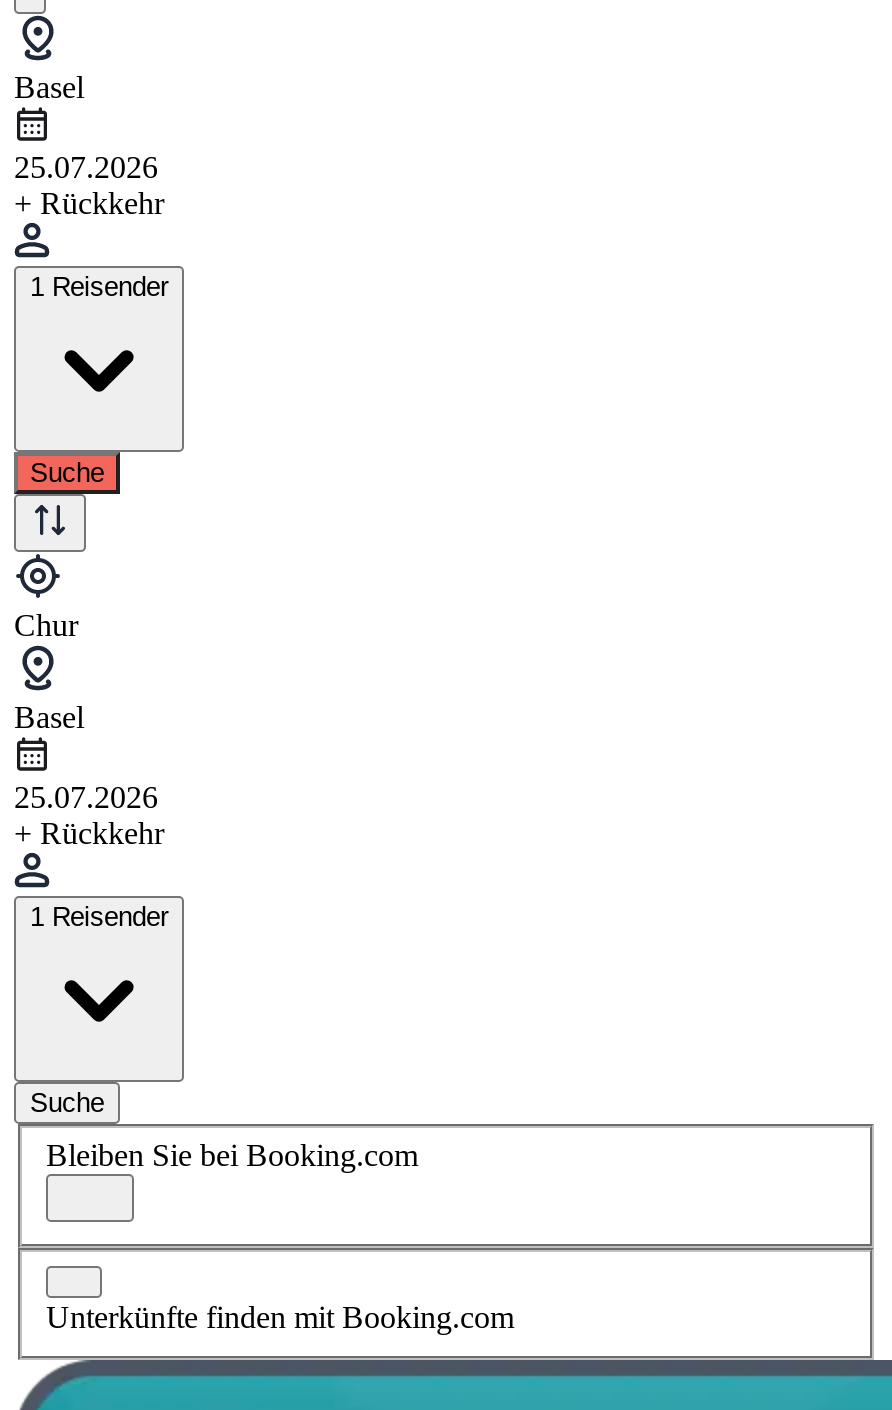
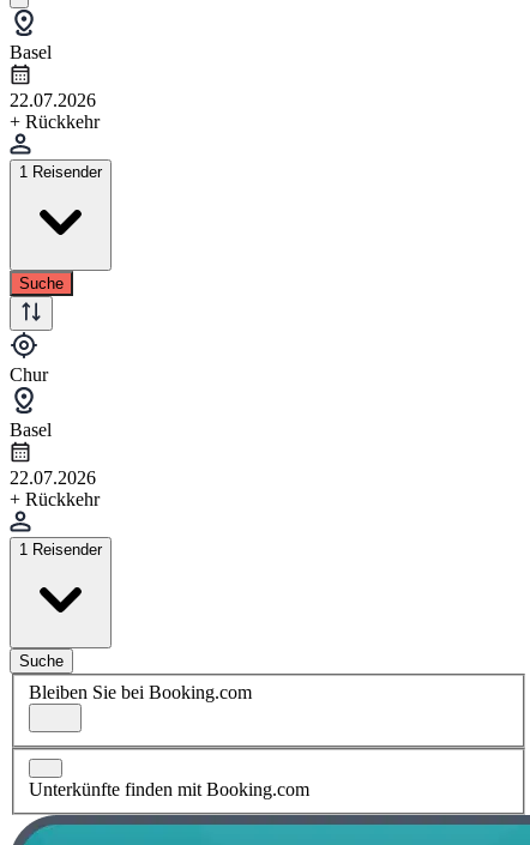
- 25.07.2026
+ 22.07.2026

- 25.07.2026
+ 22.07.2026
